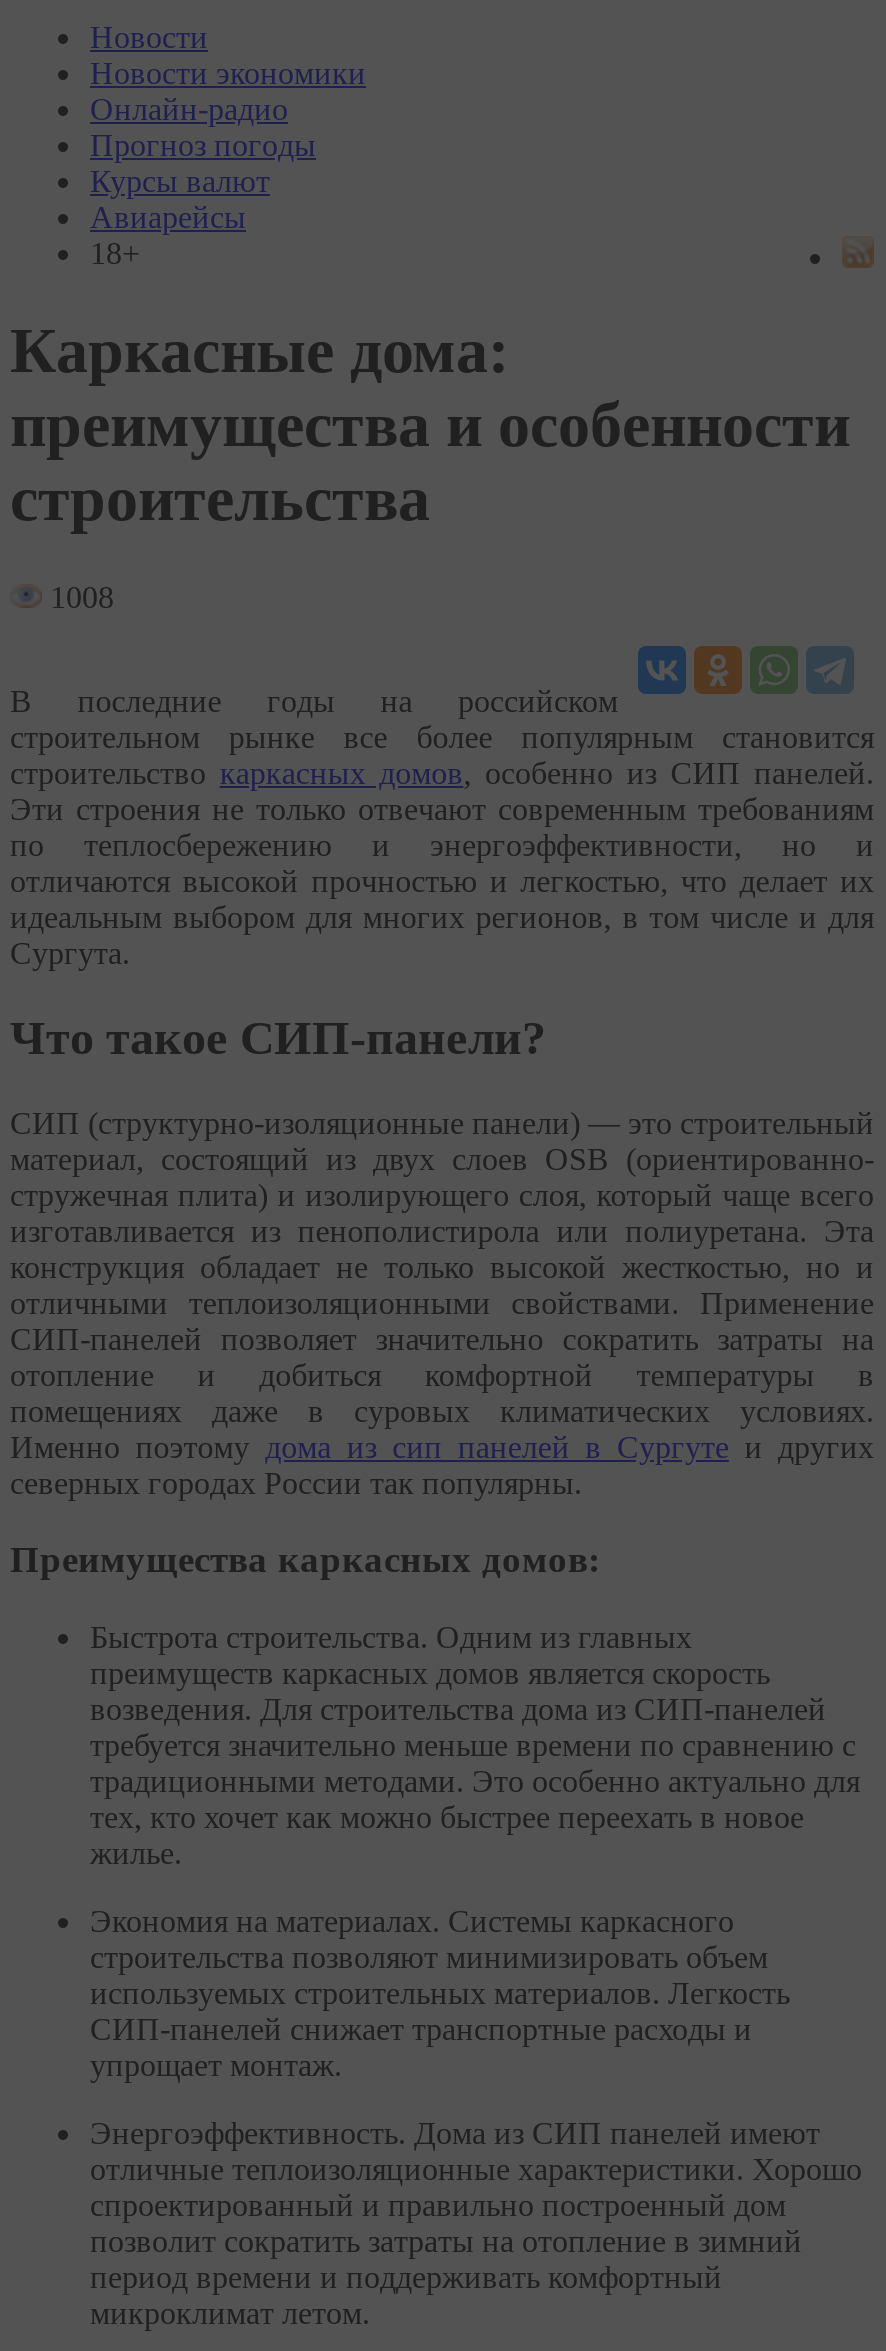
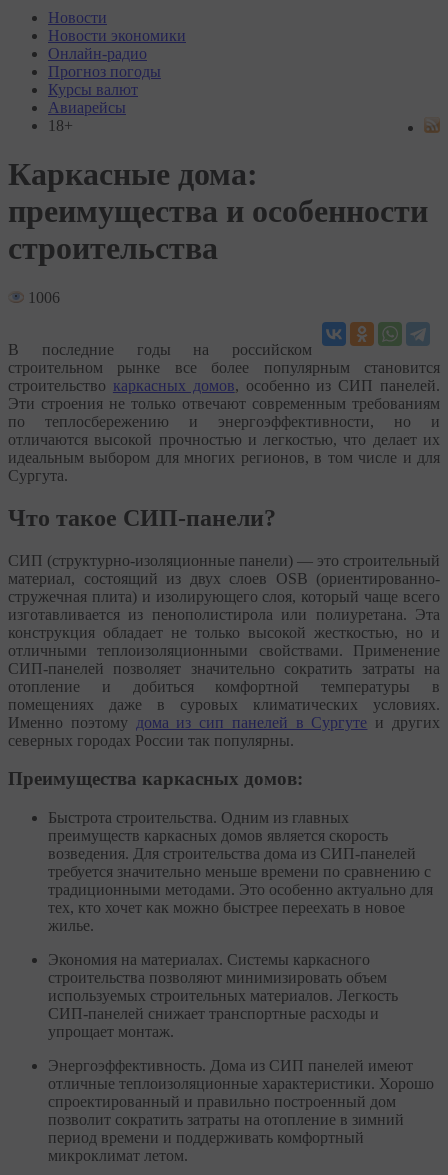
- 1008
+ 1006
